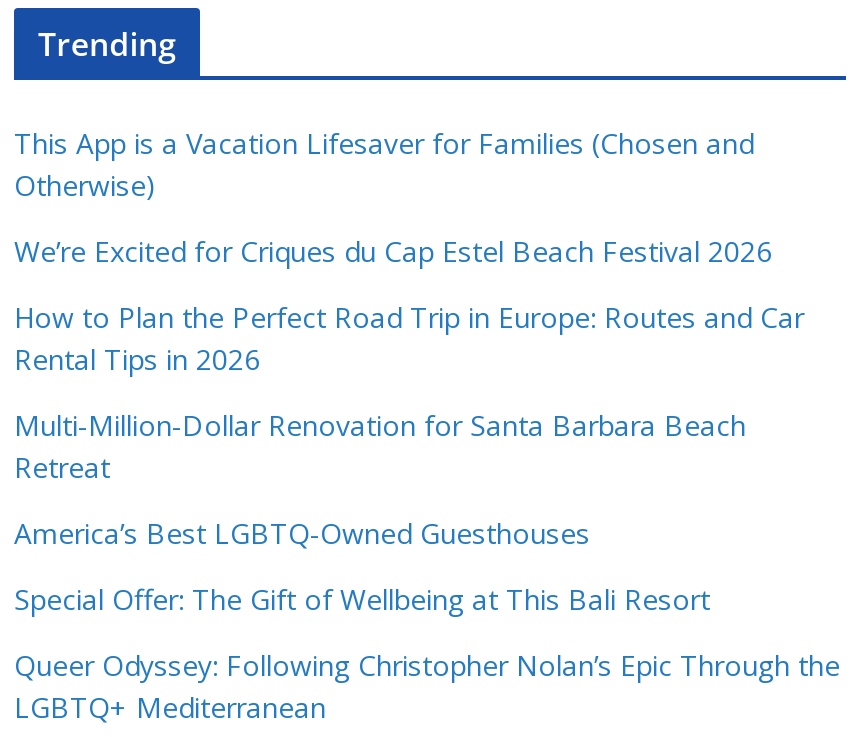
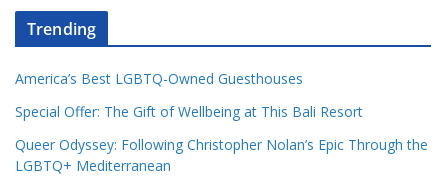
- This App is a Vacation Lifesaver for Families (Chosen and
- Otherwise)
- We’re Excited for Criques du Cap Estel Beach Festival 2026
- How to Plan the Perfect Road Trip in Europe: Routes and Car
- Rental Tips in 2026
- Multi-Million-Dollar Renovation for Santa Barbara Beach
- Retreat
